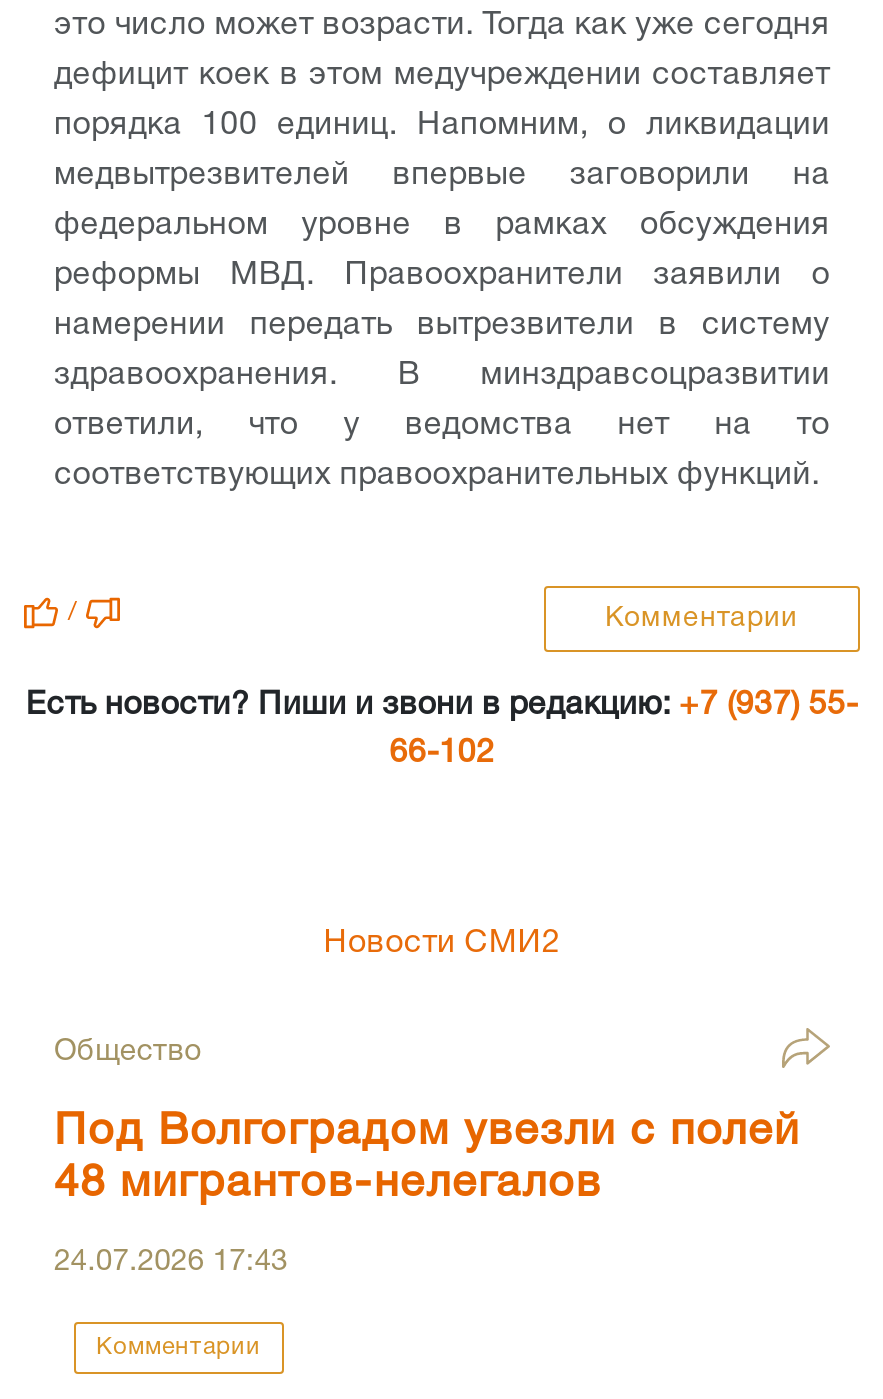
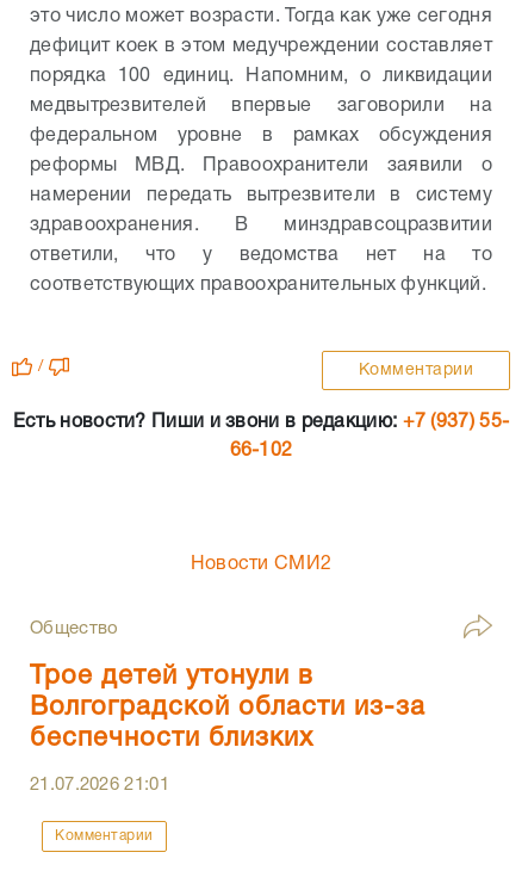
- Под Волгоградом увезли с полей
- 48 мигрантов-нелегалов
+ Трое детей утонули в
+ Волгоградской области из-за
+ беспечности близких

- 24.07.2026 17:43
+ 21.07.2026 21:01
